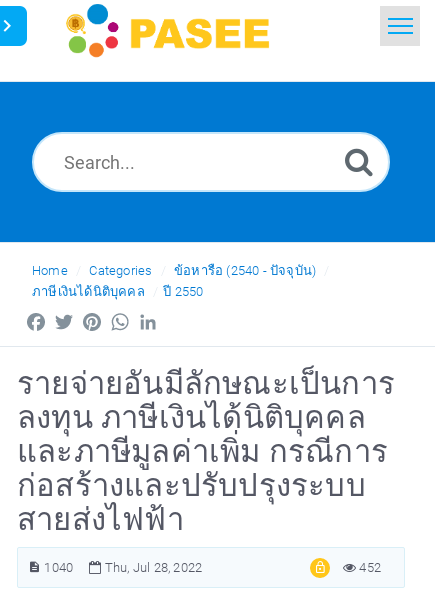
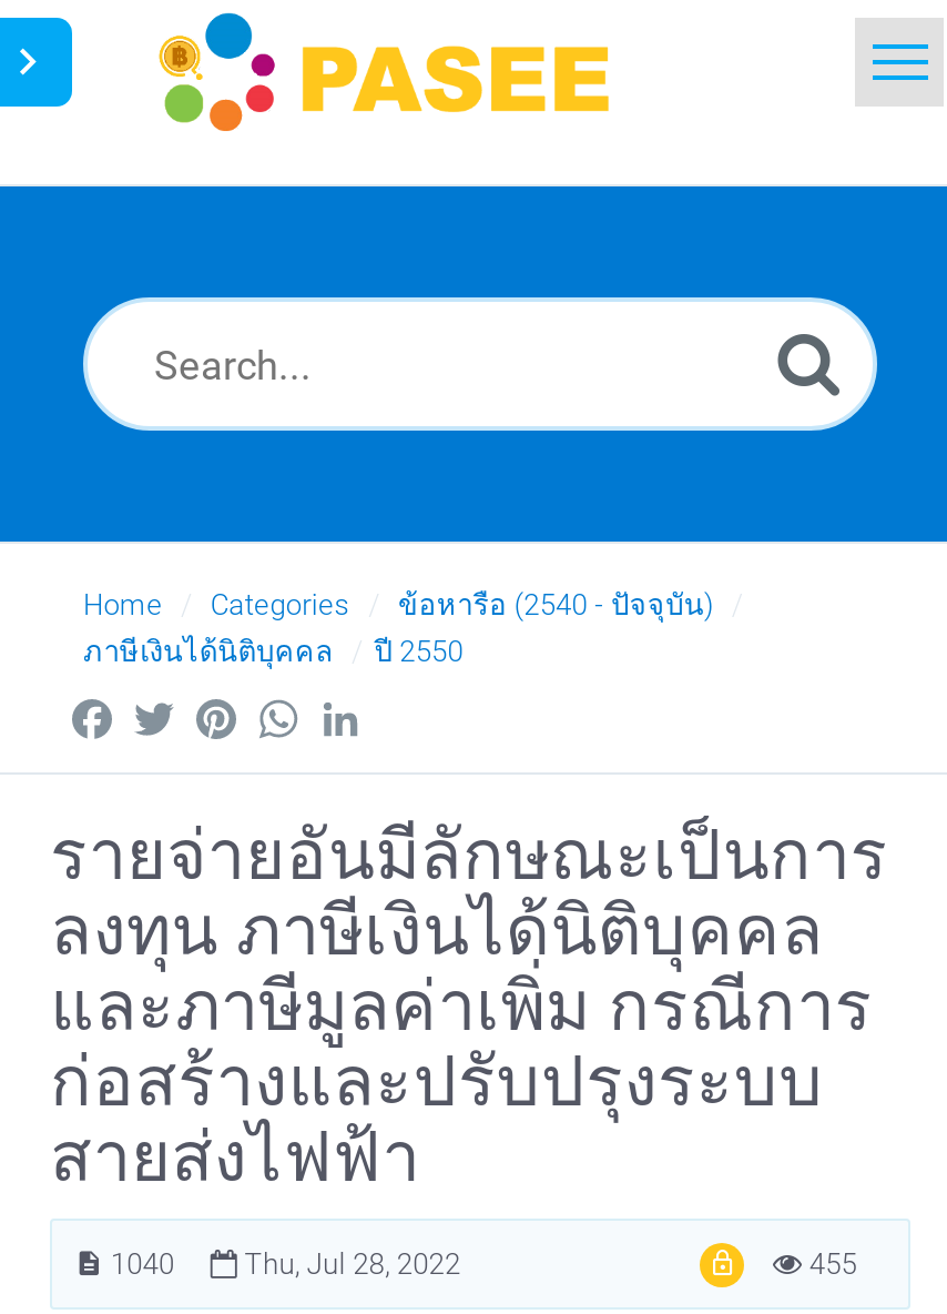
- 452
+ 455
